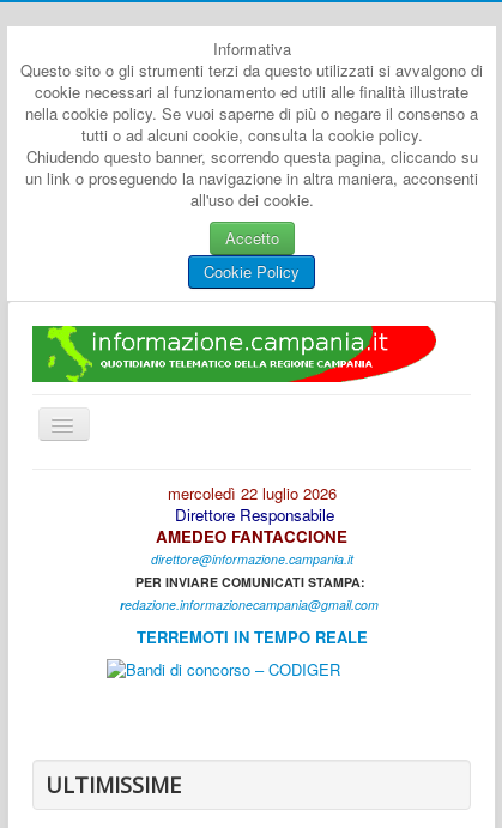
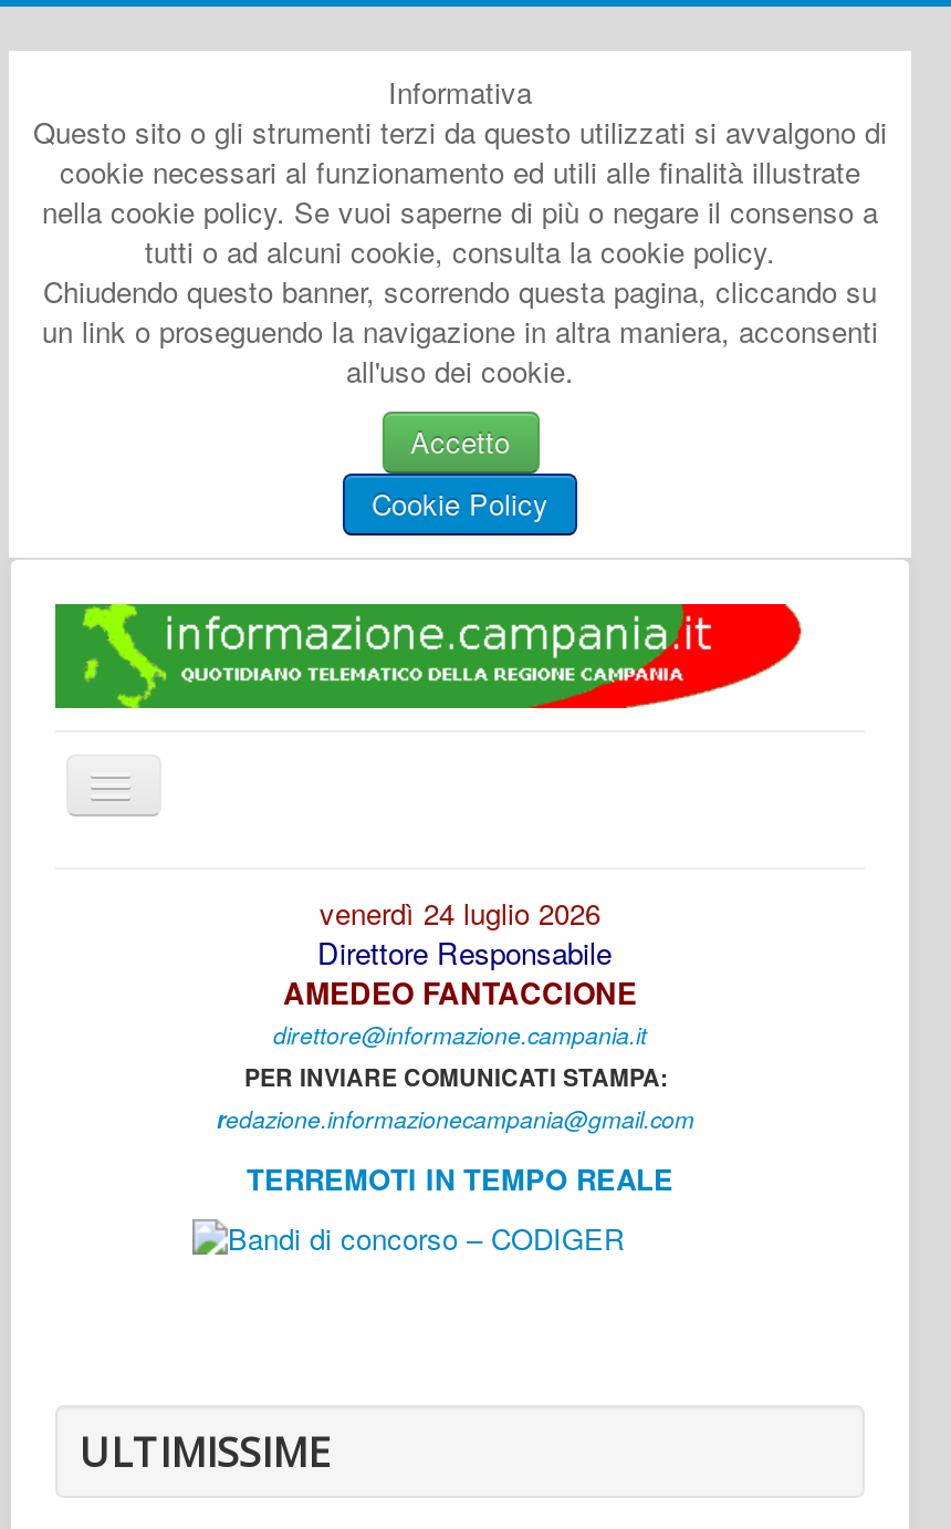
- mercoledì 22 luglio 2026
+ venerdì 24 luglio 2026
